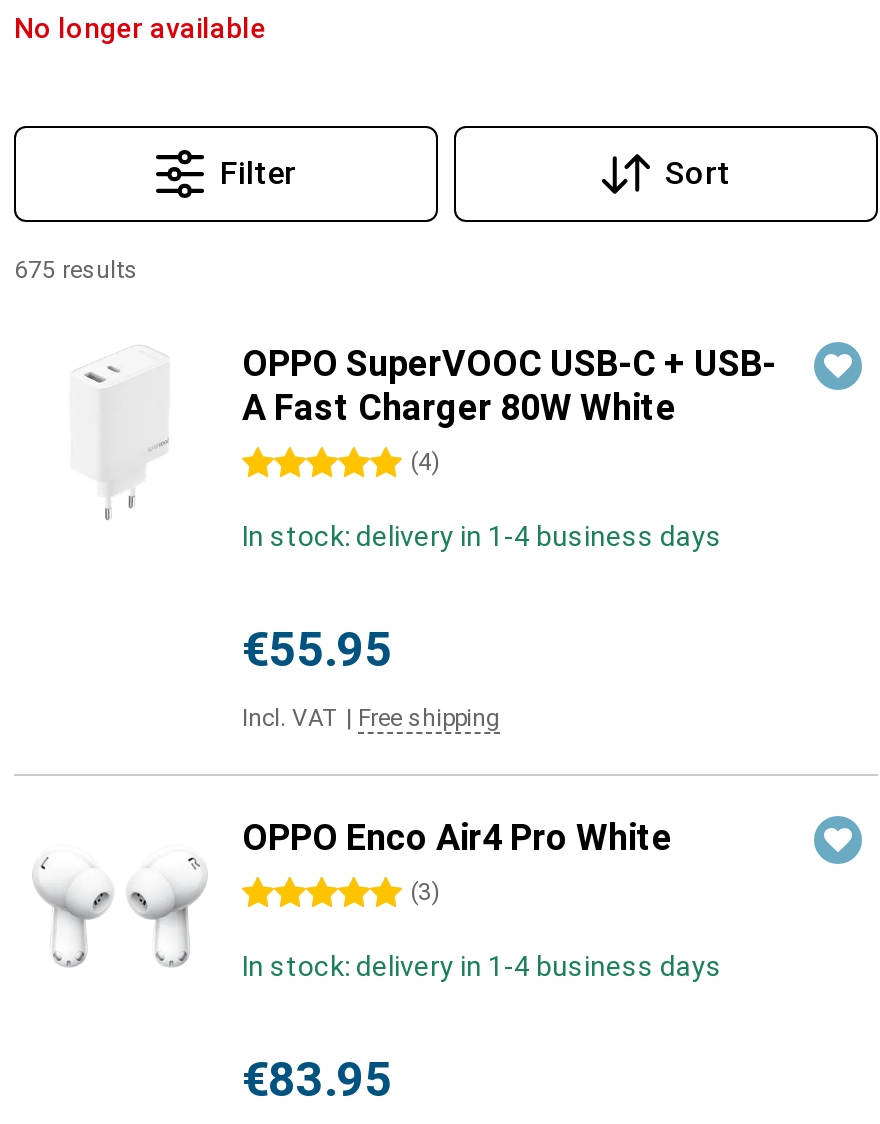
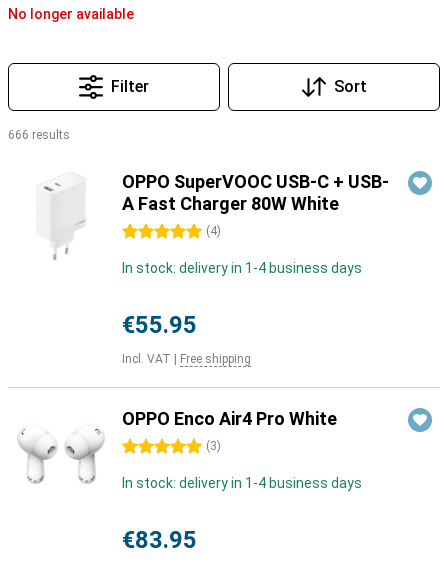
- 675 results
+ 666 results
